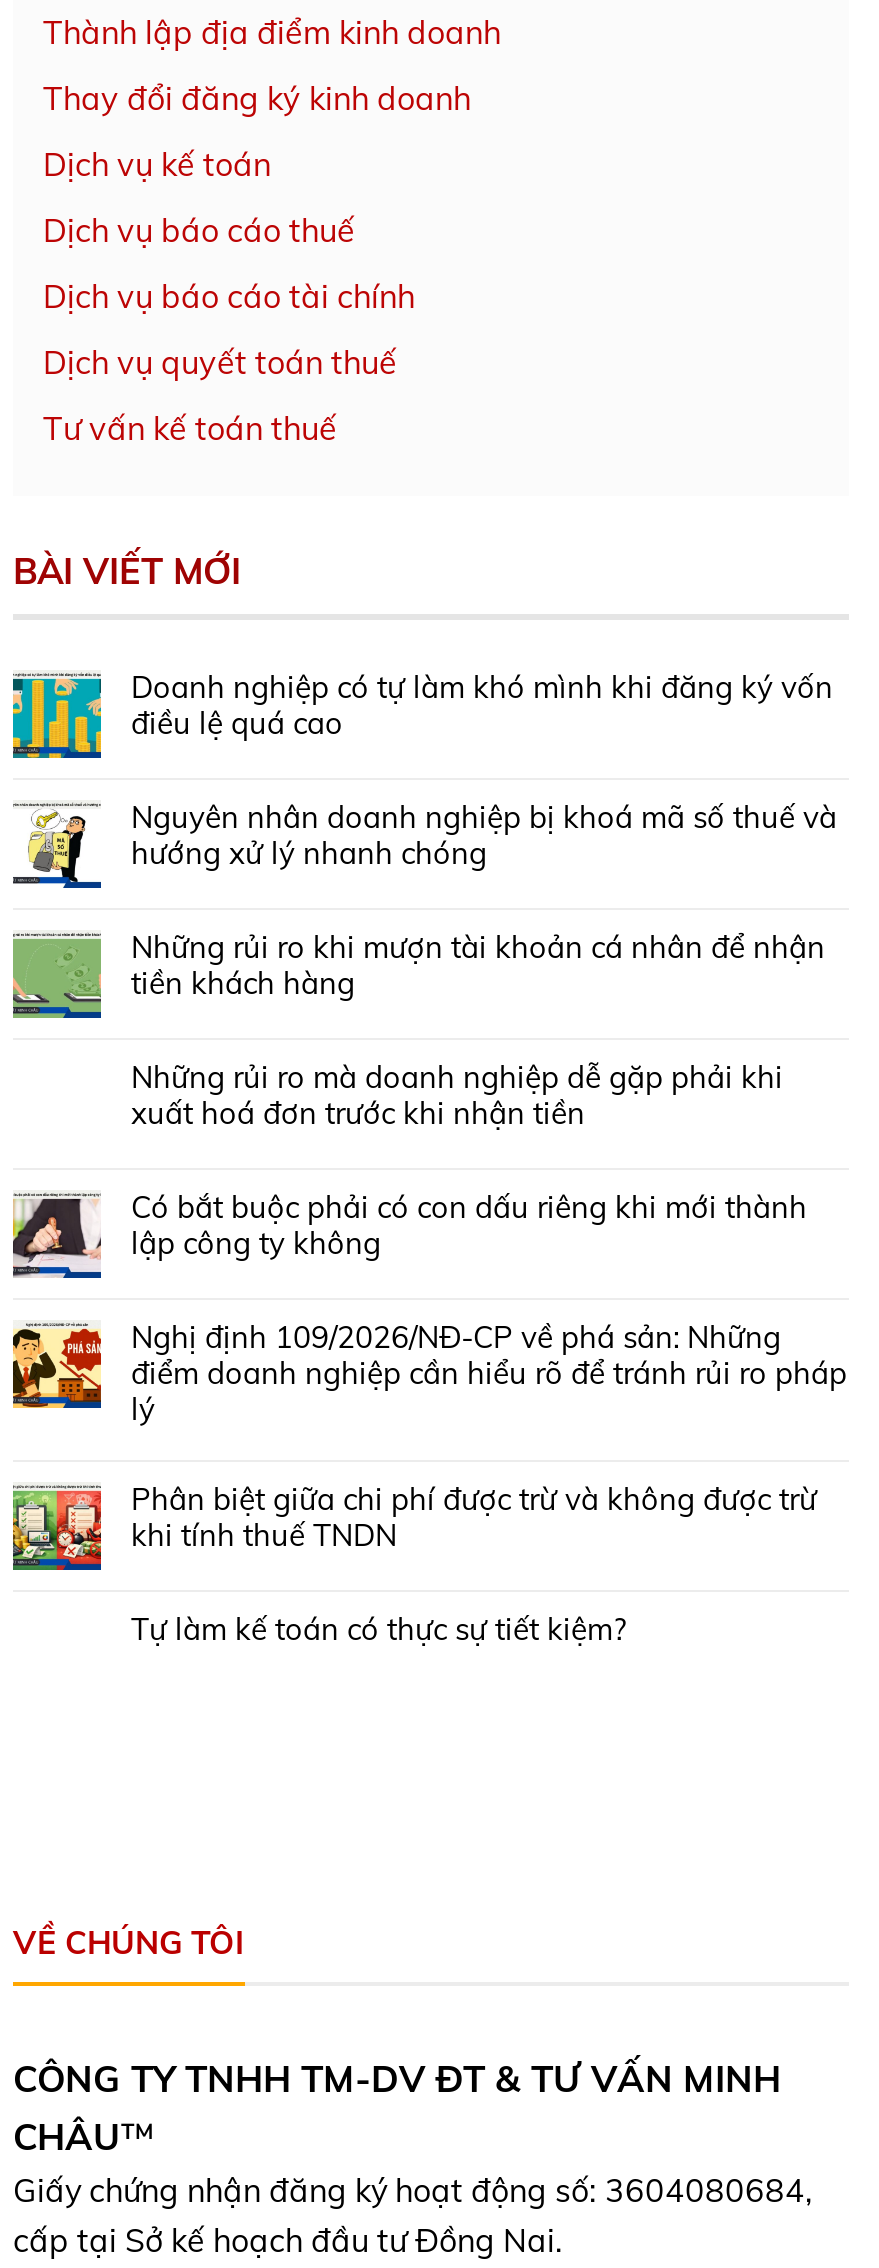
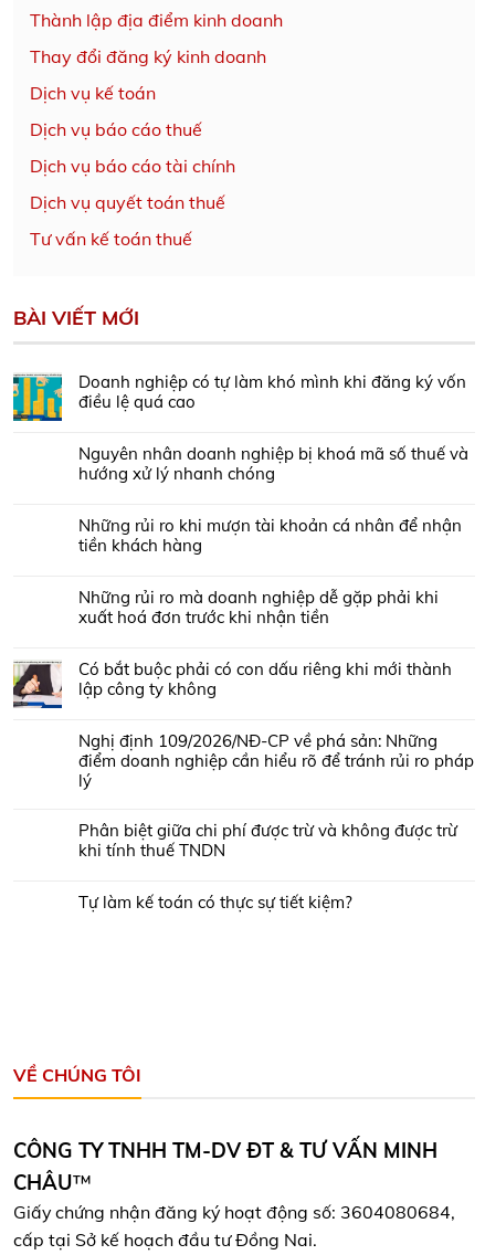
- [image]

- [image]

- [image]

- [image]
